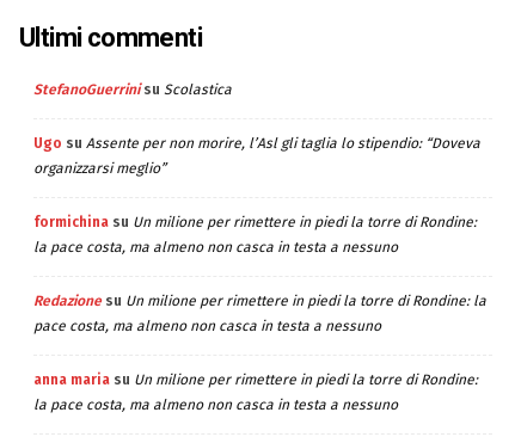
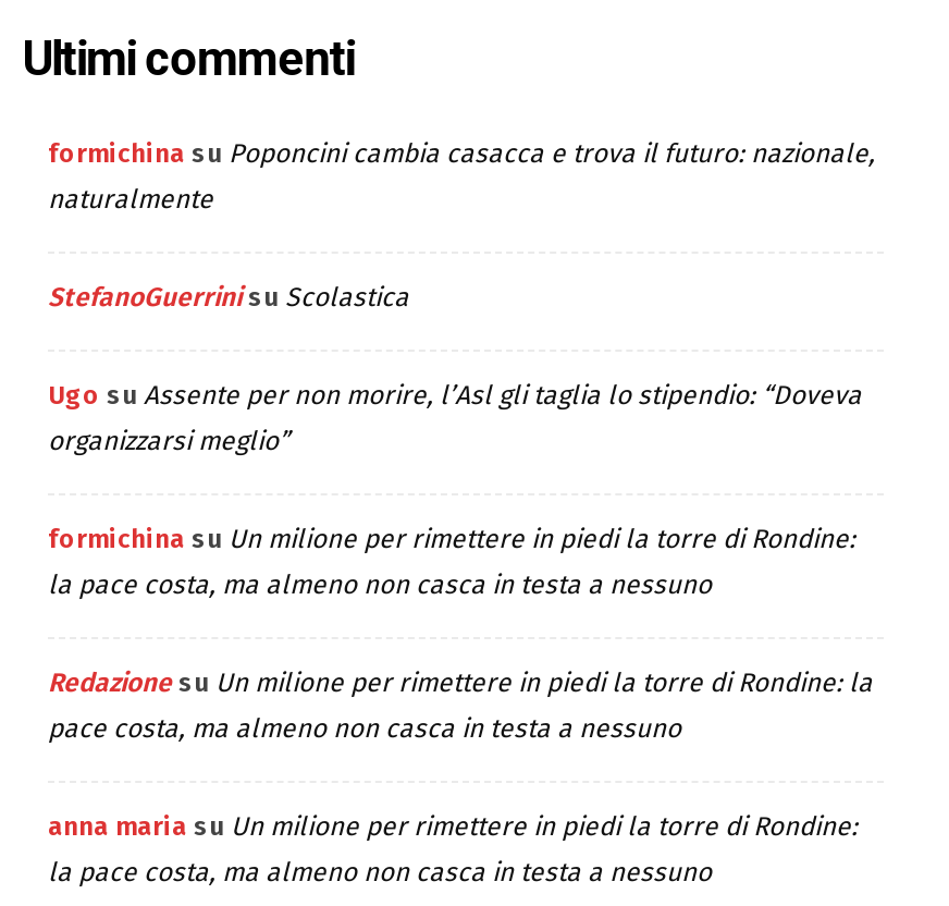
+ formichina su Poponcini cambia casacca e trova il futuro: nazionale,
+ naturalmente
